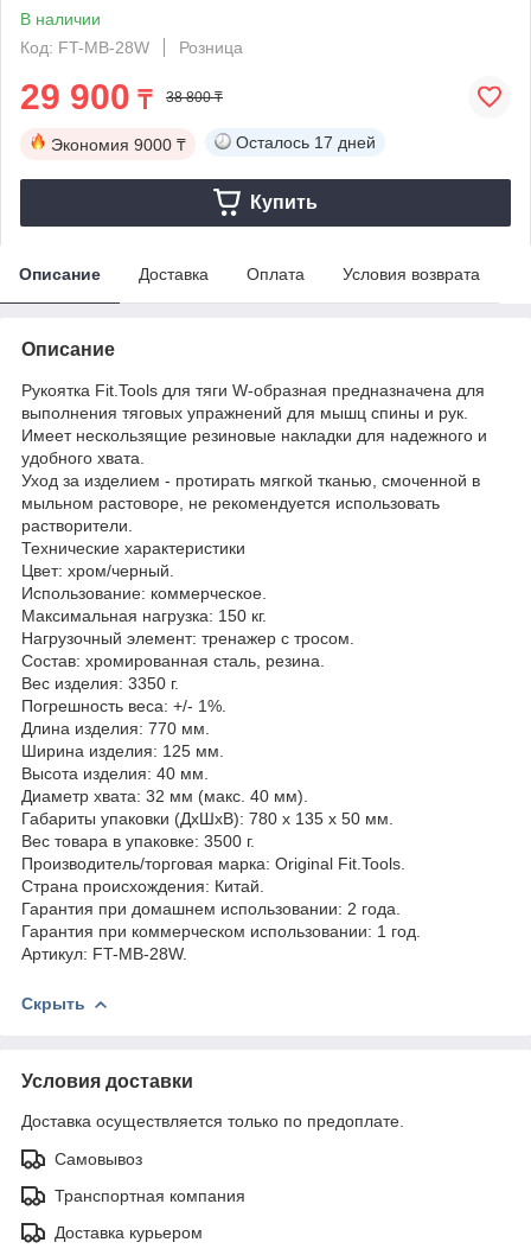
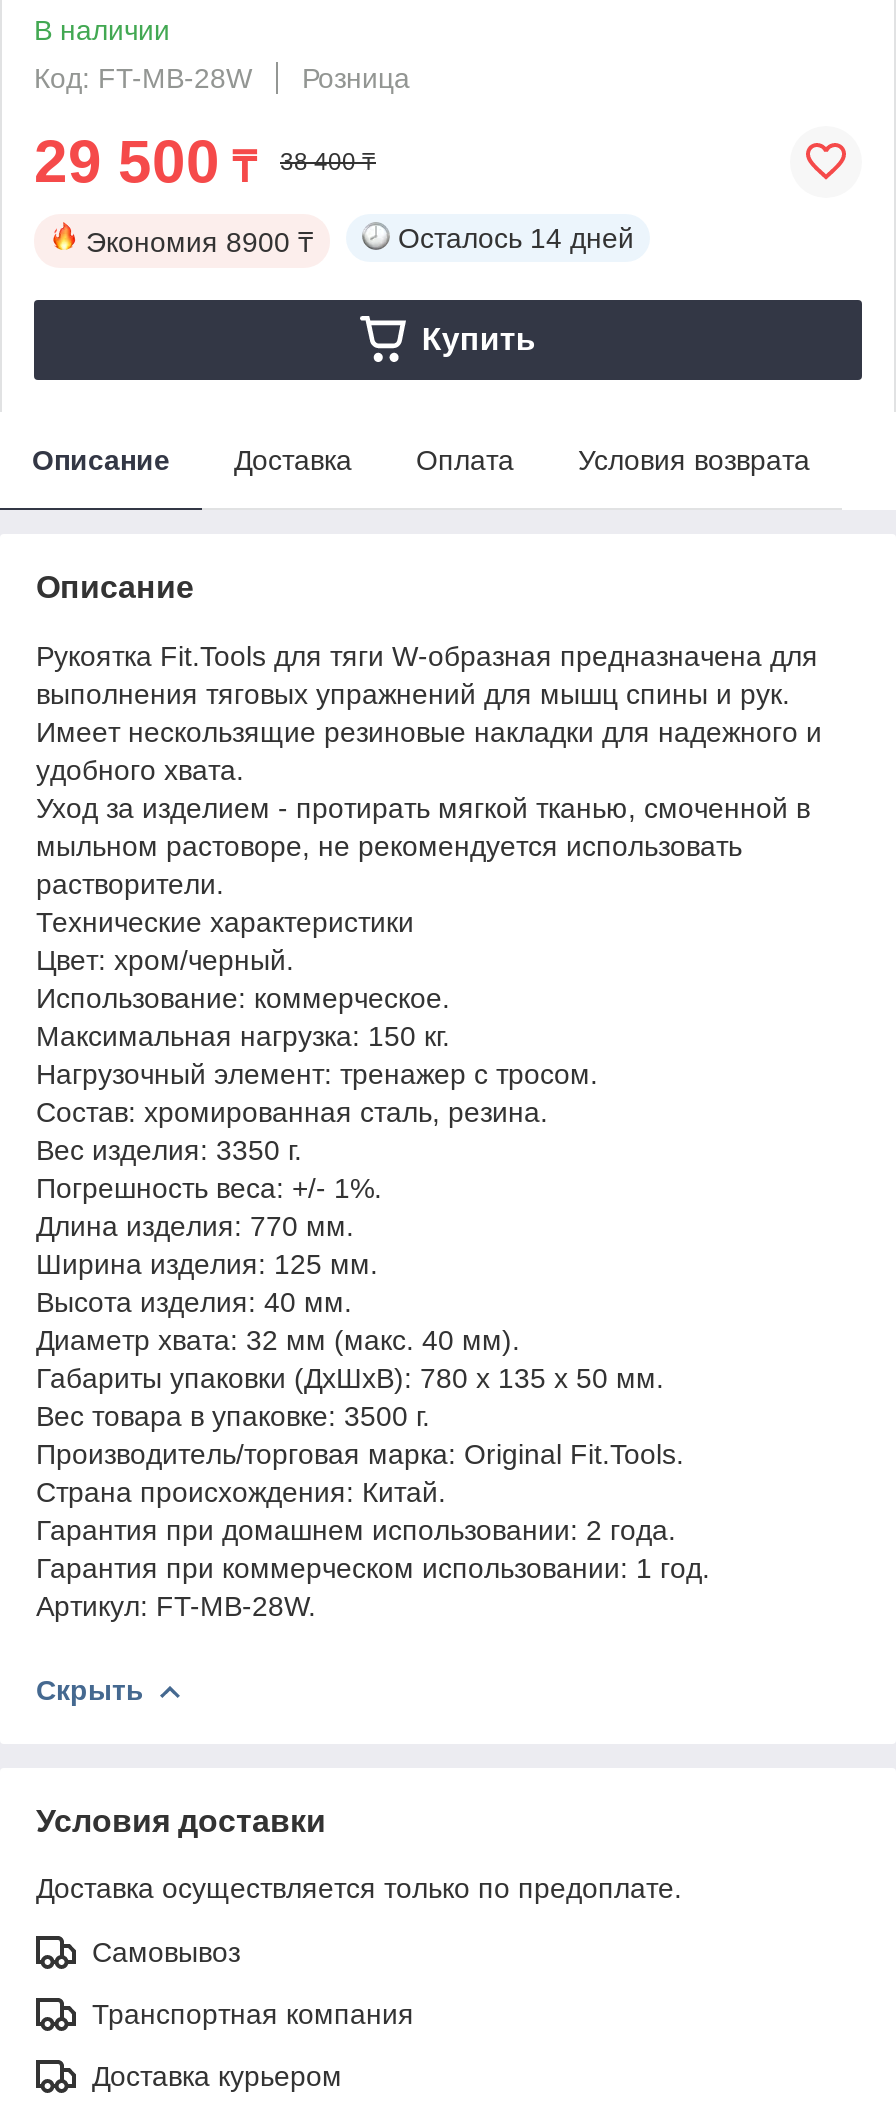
- 29 900 ₸
+ 29 500 ₸

- 38 800 ₸
+ 38 400 ₸

- Экономия 9000 ₸
+ Экономия 8900 ₸

- Осталось 17 дней
+ Осталось 14 дней
